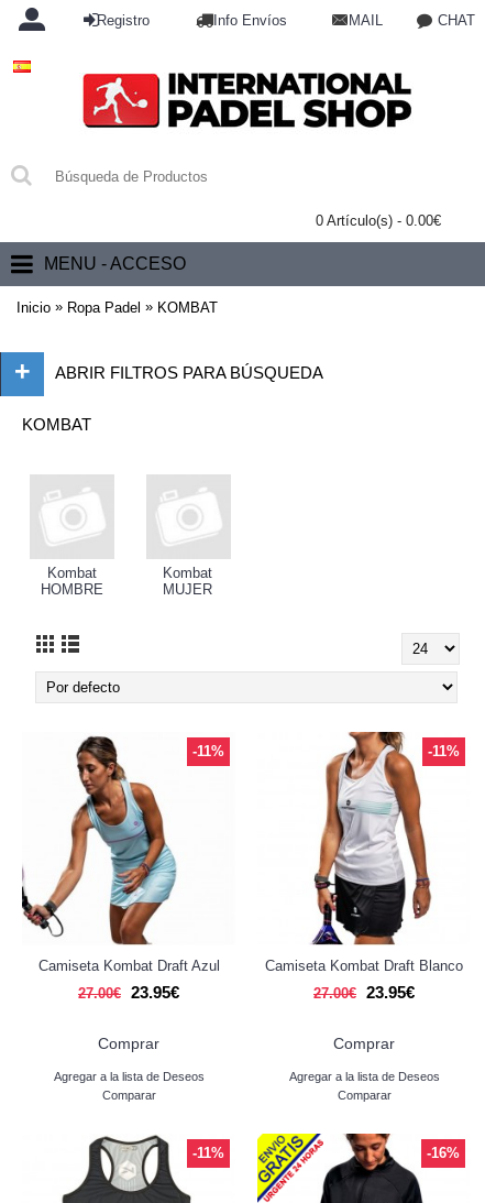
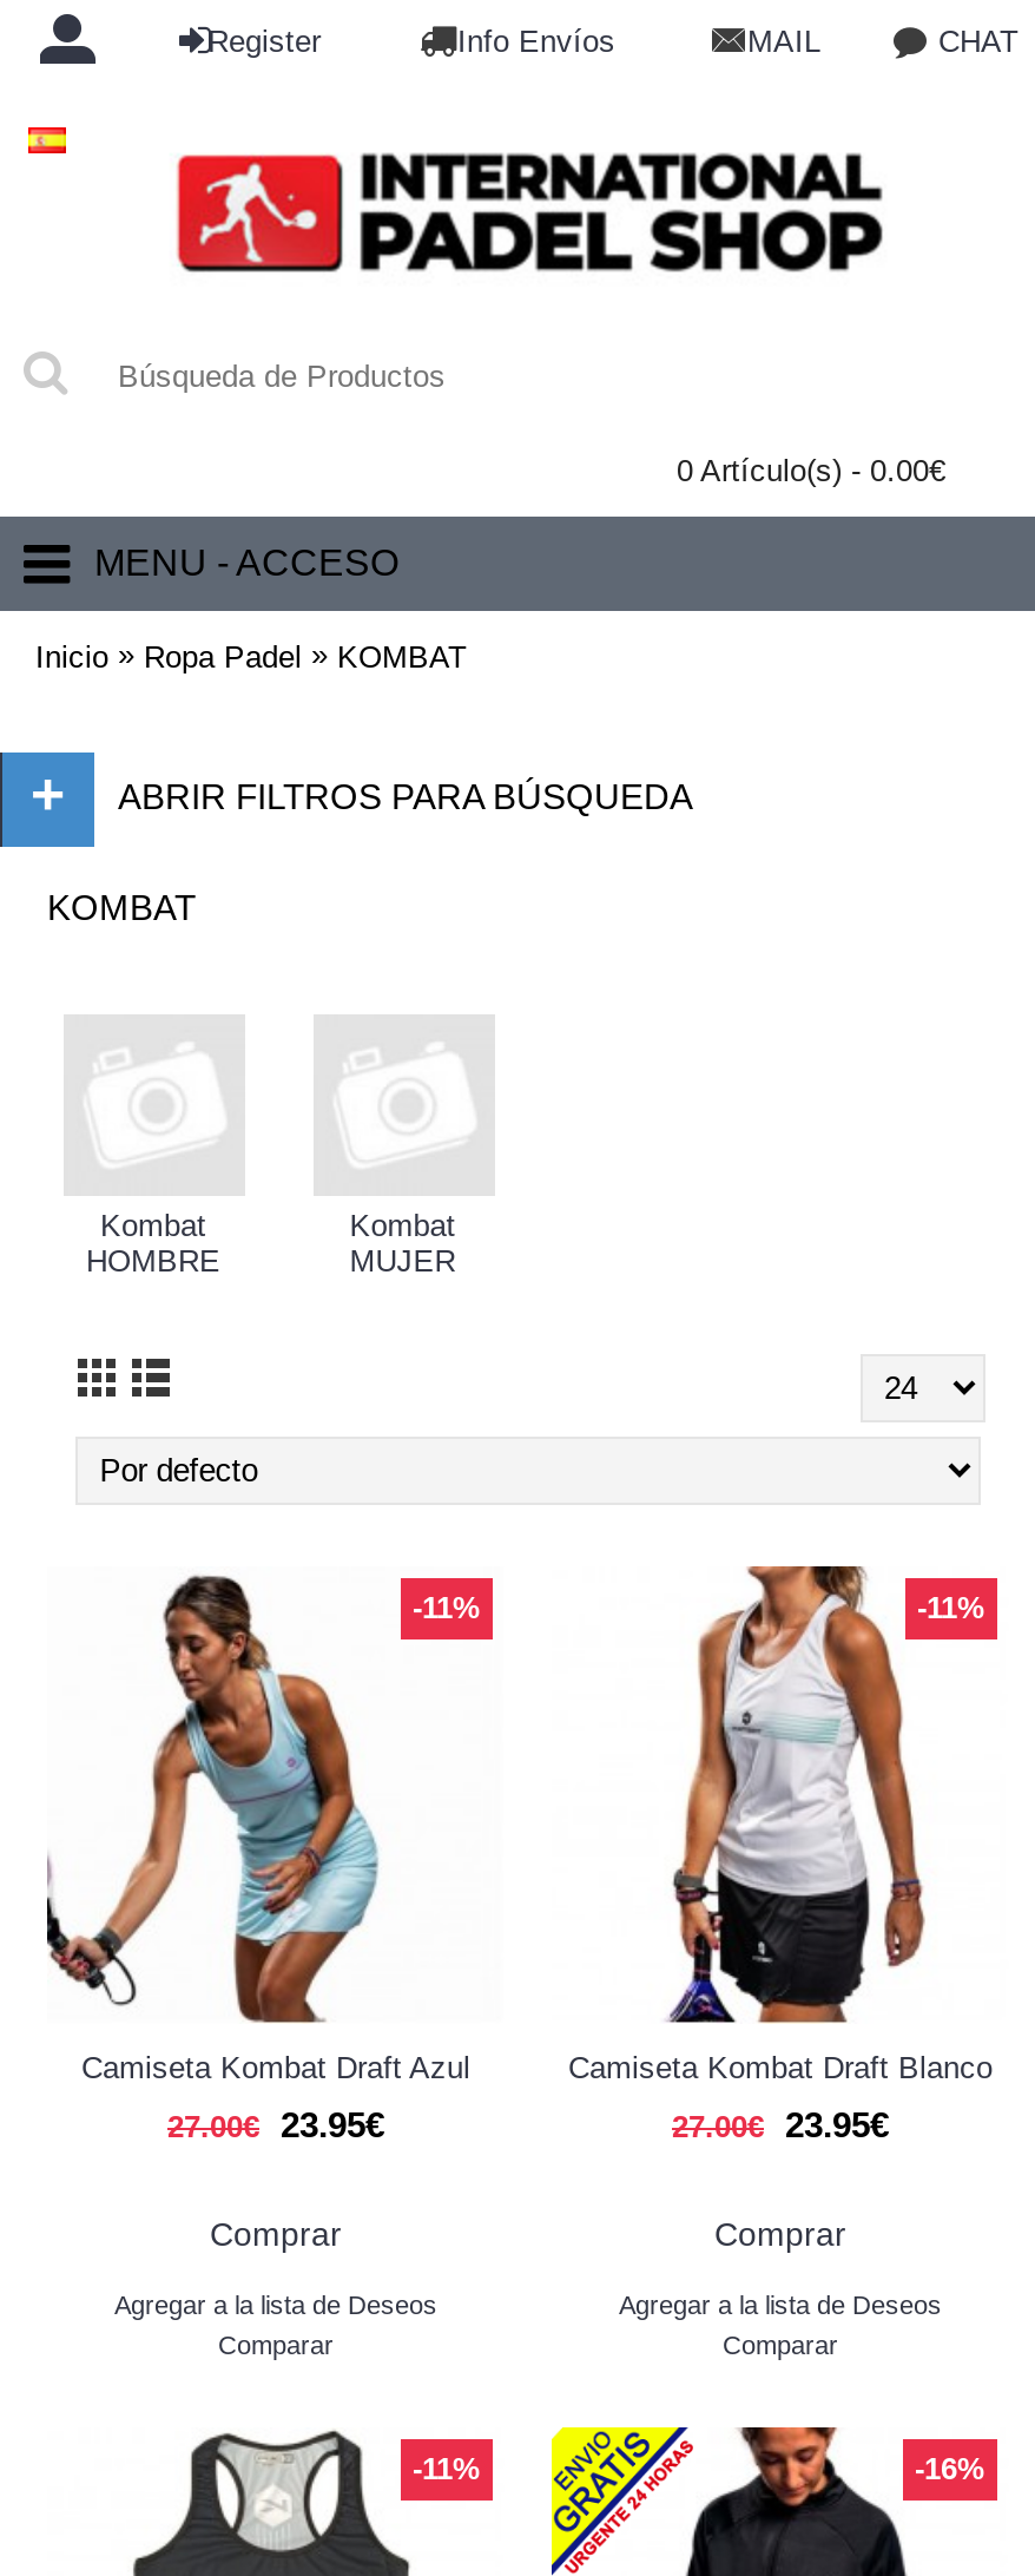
- Registro
+ Register
